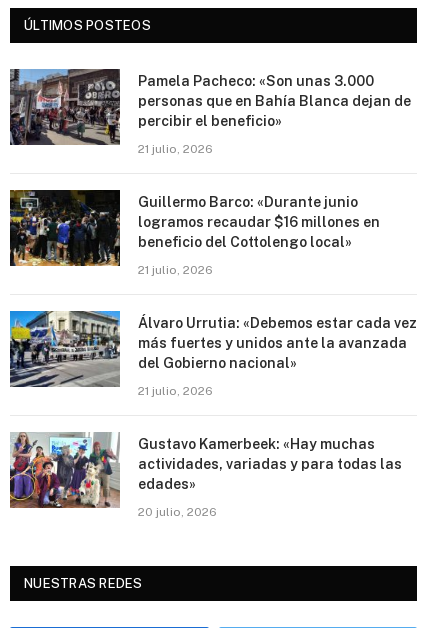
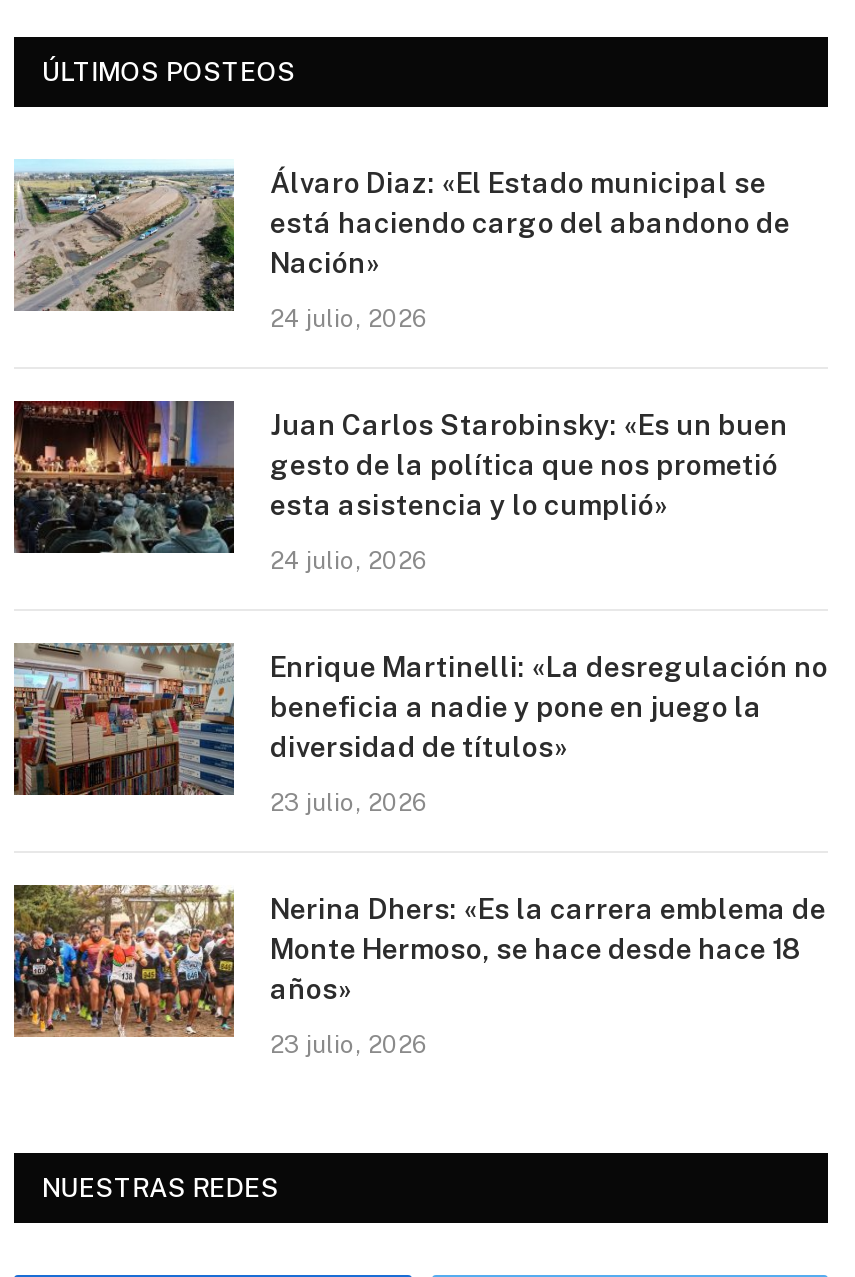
- [image]
- Pamela Pacheco: «Son unas 3.000
- personas que en Bahía Blanca dejan de
- percibir el beneficio»
+ [image]
+ Álvaro Diaz: «El Estado municipal se
+ está haciendo cargo del abandono de
+ Nación»

- 21 julio, 2026
+ 24 julio, 2026

- [image]
- Guillermo Barco: «Durante junio
- logramos recaudar $16 millones en
- beneficio del Cottolengo local»
+ [image]
+ Juan Carlos Starobinsky: «Es un buen
+ gesto de la política que nos prometió
+ esta asistencia y lo cumplió»

- 21 julio, 2026
+ 24 julio, 2026

- [image]
- Álvaro Urrutia: «Debemos estar cada vez
- más fuertes y unidos ante la avanzada
- del Gobierno nacional»
+ [image]
+ Enrique Martinelli: «La desregulación no
+ beneficia a nadie y pone en juego la
+ diversidad de títulos»

- 21 julio, 2026
+ 23 julio, 2026

- [image]
- Gustavo Kamerbeek: «Hay muchas
- actividades, variadas y para todas las
- edades»
+ [image]
+ Nerina Dhers: «Es la carrera emblema de
+ Monte Hermoso, se hace desde hace 18
+ años»

- 20 julio, 2026
+ 23 julio, 2026
